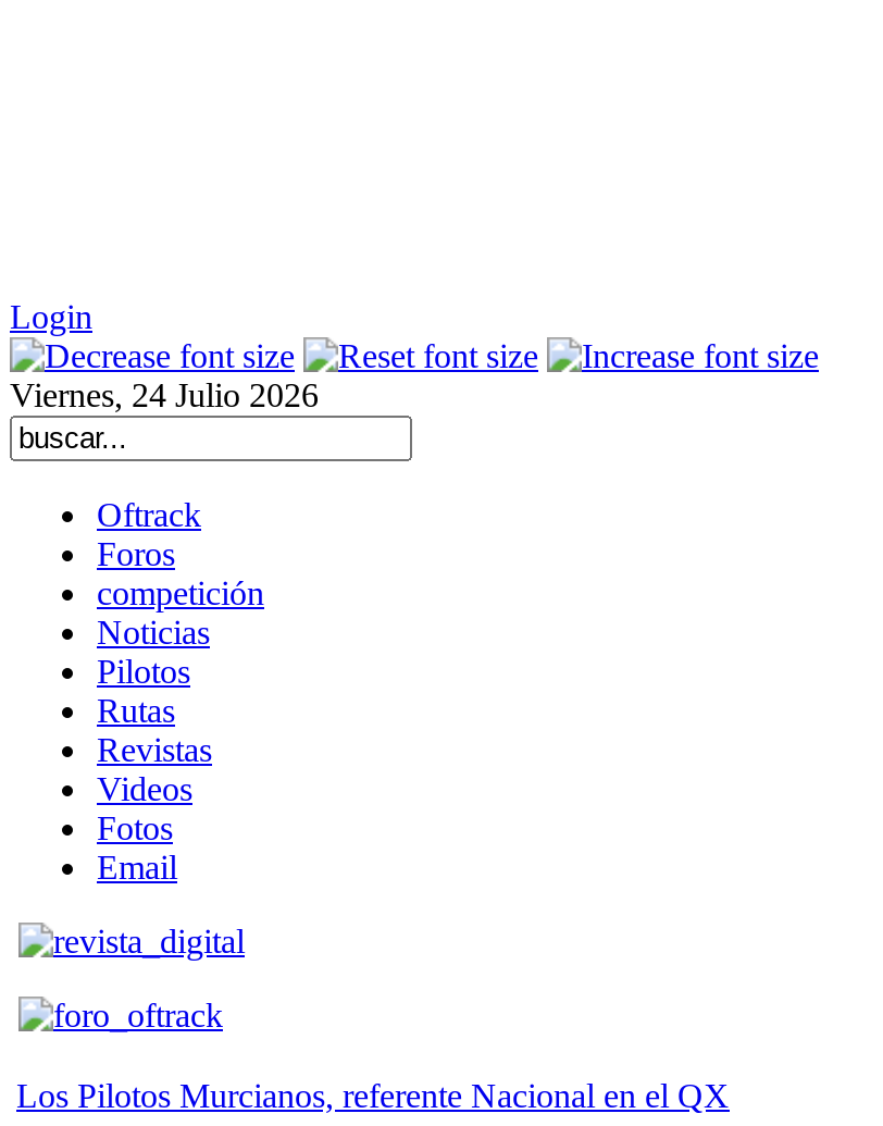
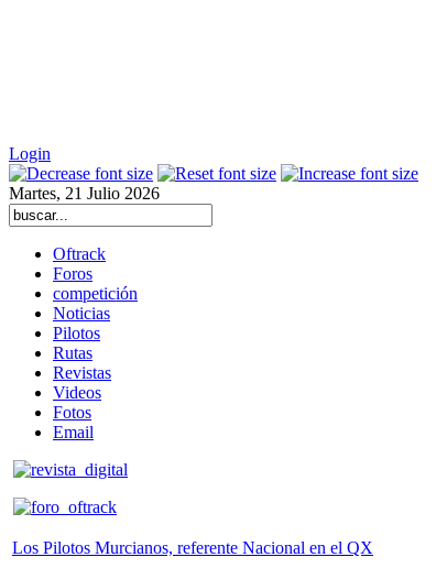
- Viernes, 24 Julio 2026
+ Martes, 21 Julio 2026
